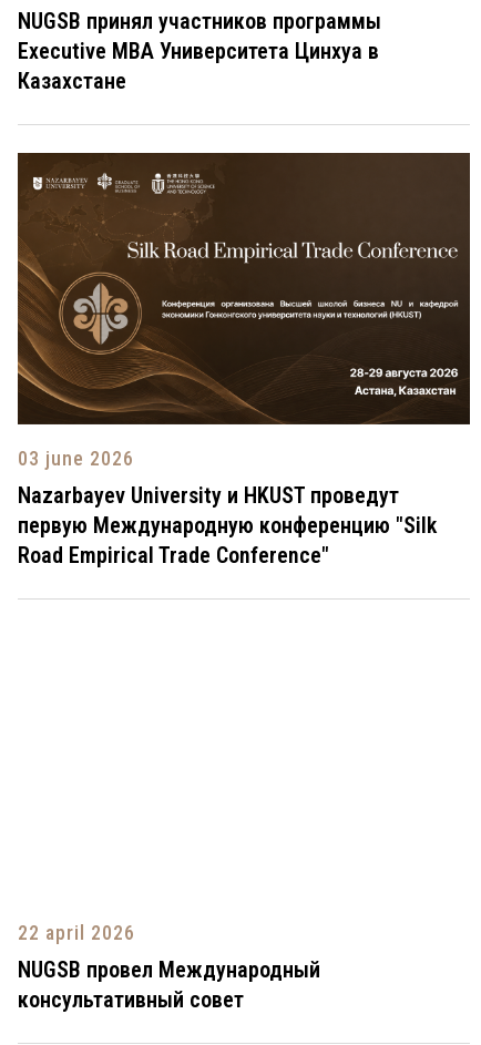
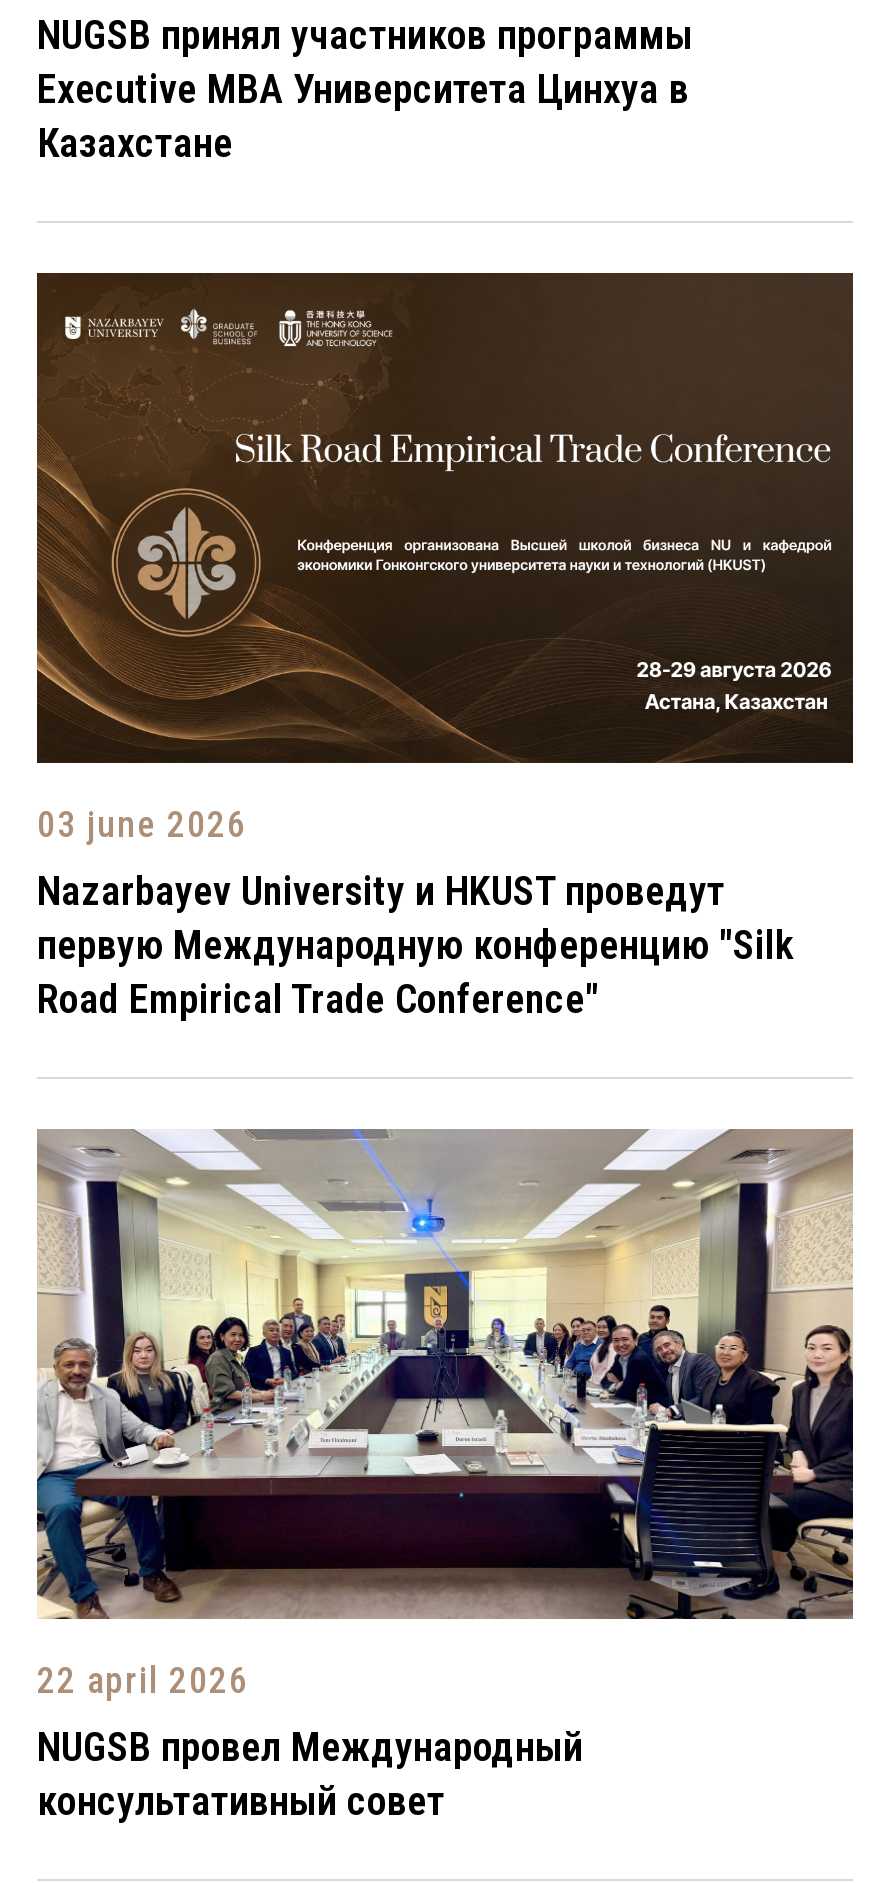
+ [image]
